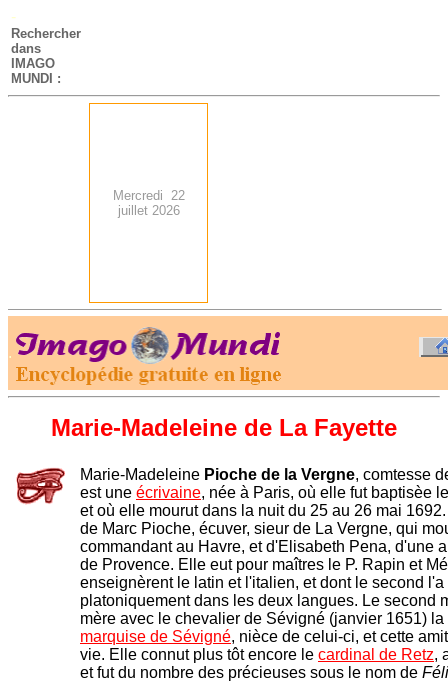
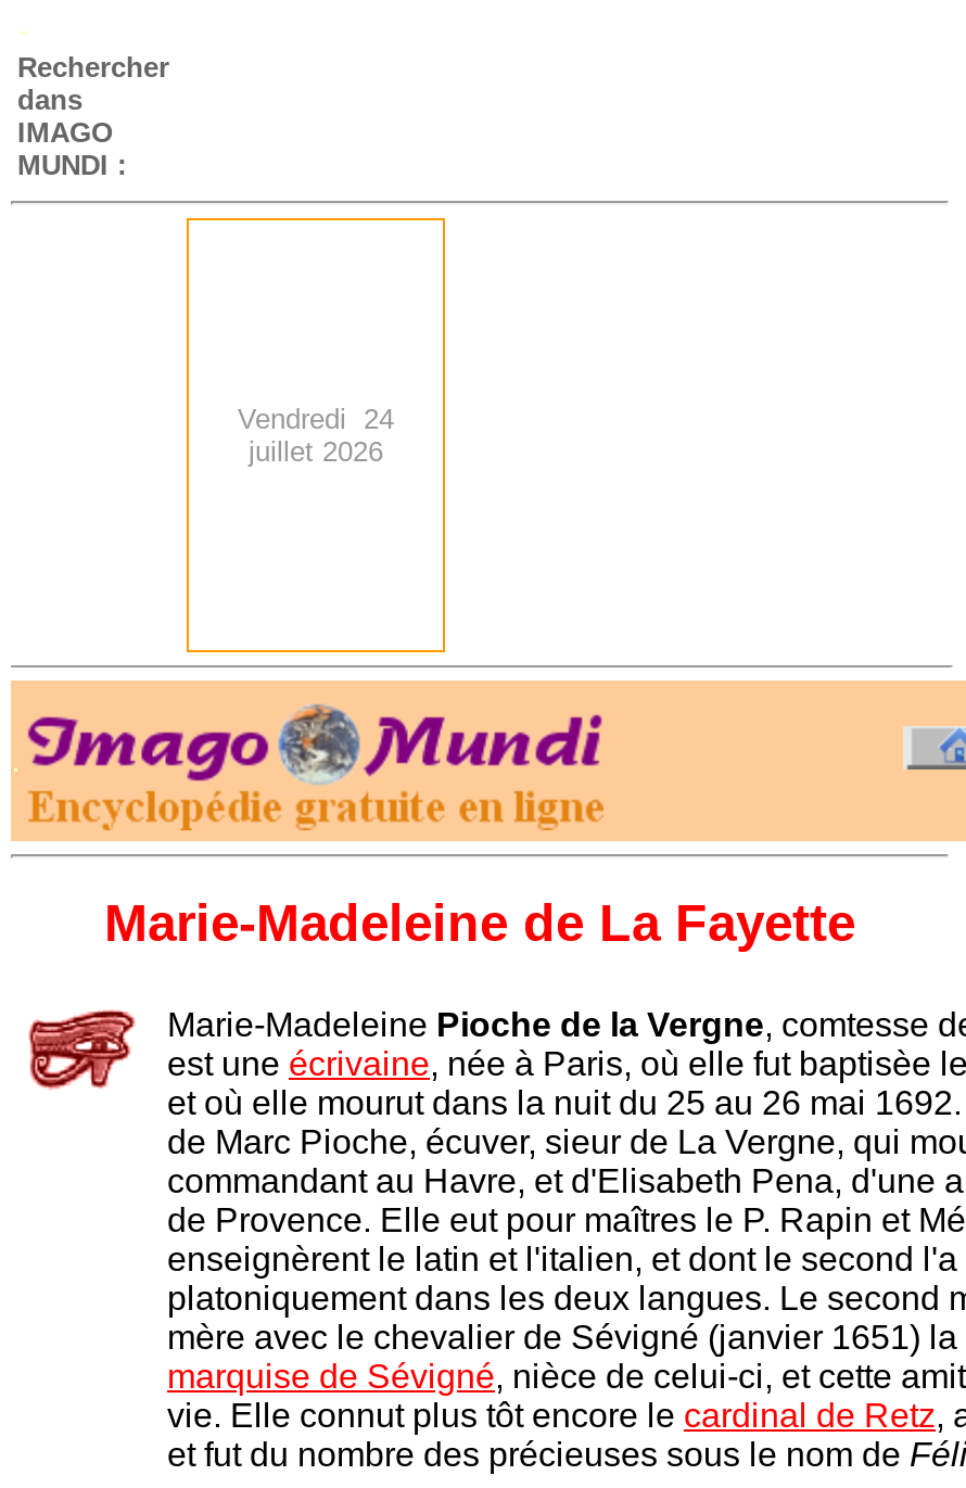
- Mercredi 22
+ Vendredi 24
